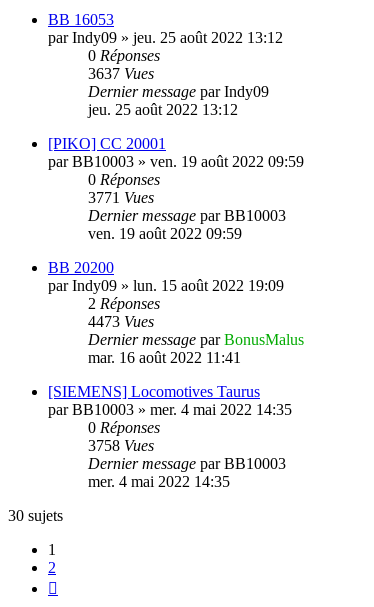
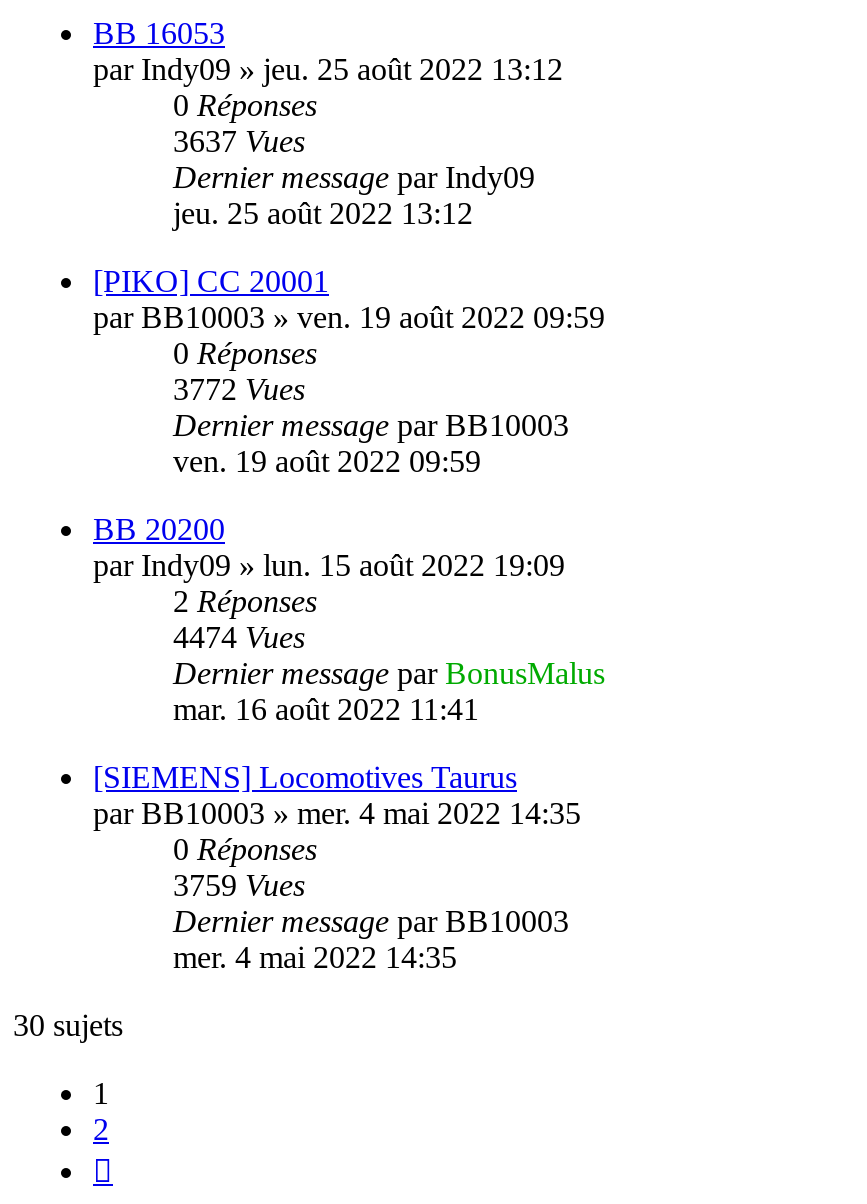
- 3771 Vues
+ 3772 Vues

- 4473 Vues
+ 4474 Vues

- 3758 Vues
+ 3759 Vues
